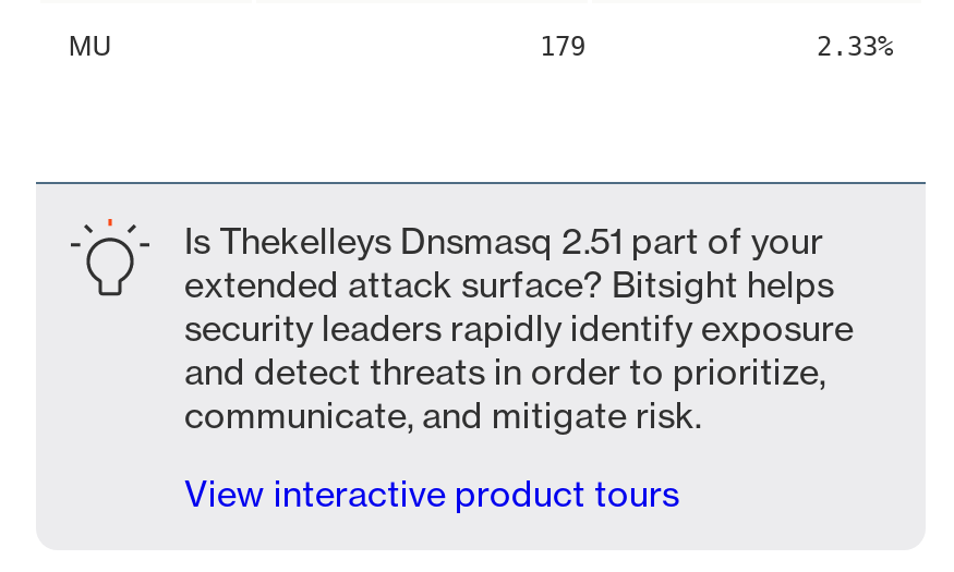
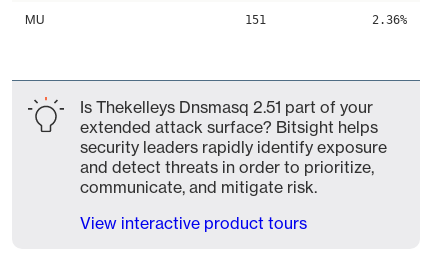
- 179
+ 151

- 2.33%
+ 2.36%
